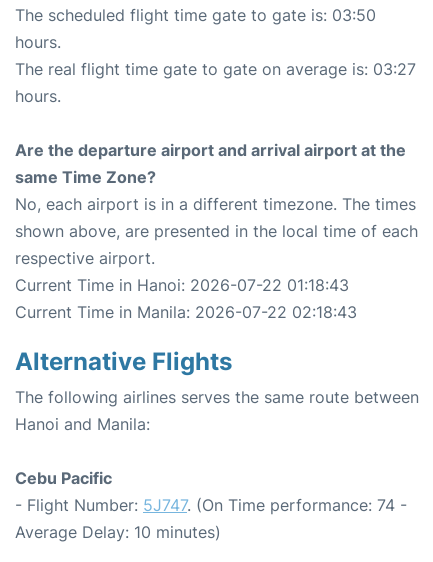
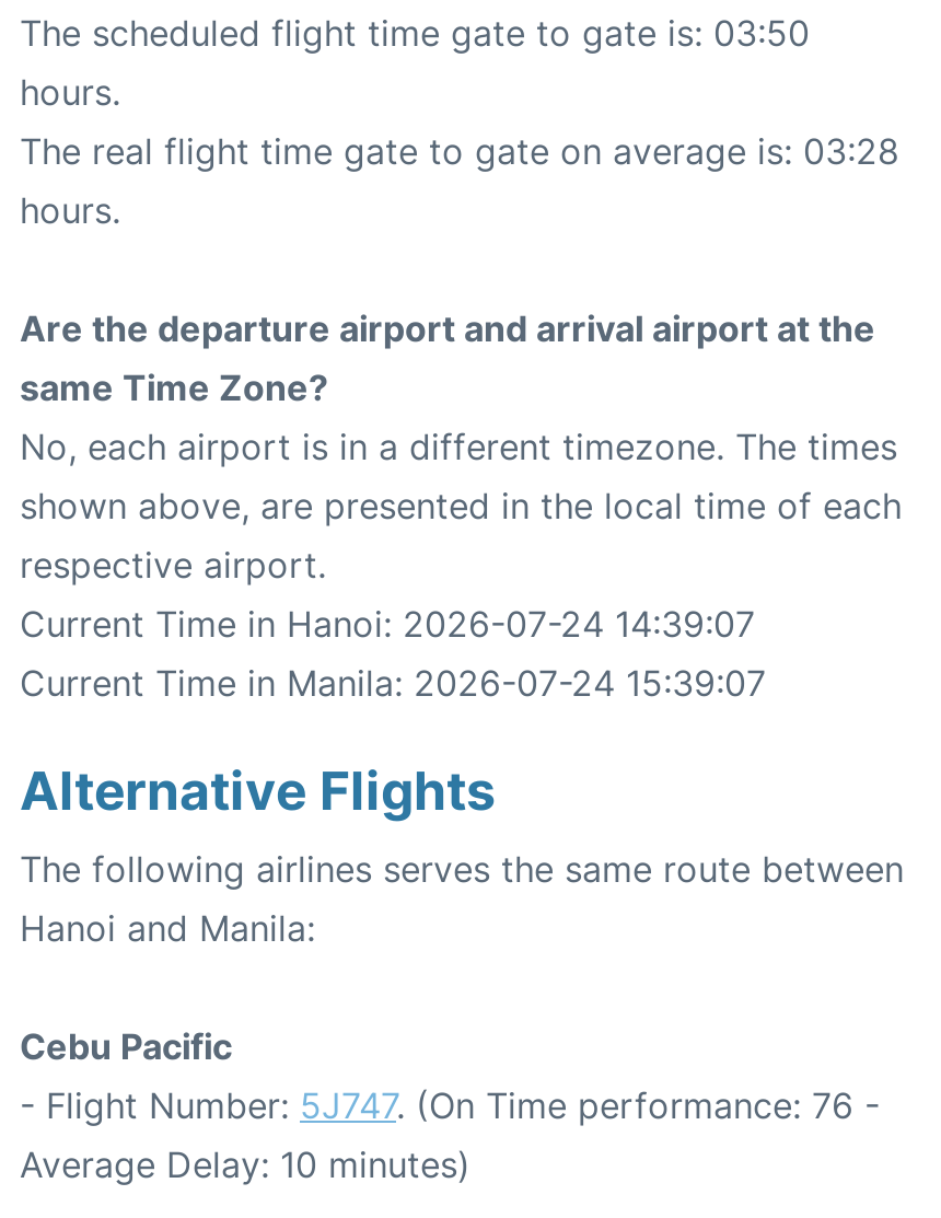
- The real flight time gate to gate on average is: 03:27
+ The real flight time gate to gate on average is: 03:28

- Current Time in Hanoi: 2026-07-22 01:18:43
+ Current Time in Hanoi: 2026-07-24 14:39:07

- Current Time in Manila: 2026-07-22 02:18:43
+ Current Time in Manila: 2026-07-24 15:39:07

- - Flight Number: 5J747. (On Time performance: 74 -
+ - Flight Number: 5J747. (On Time performance: 76 -
